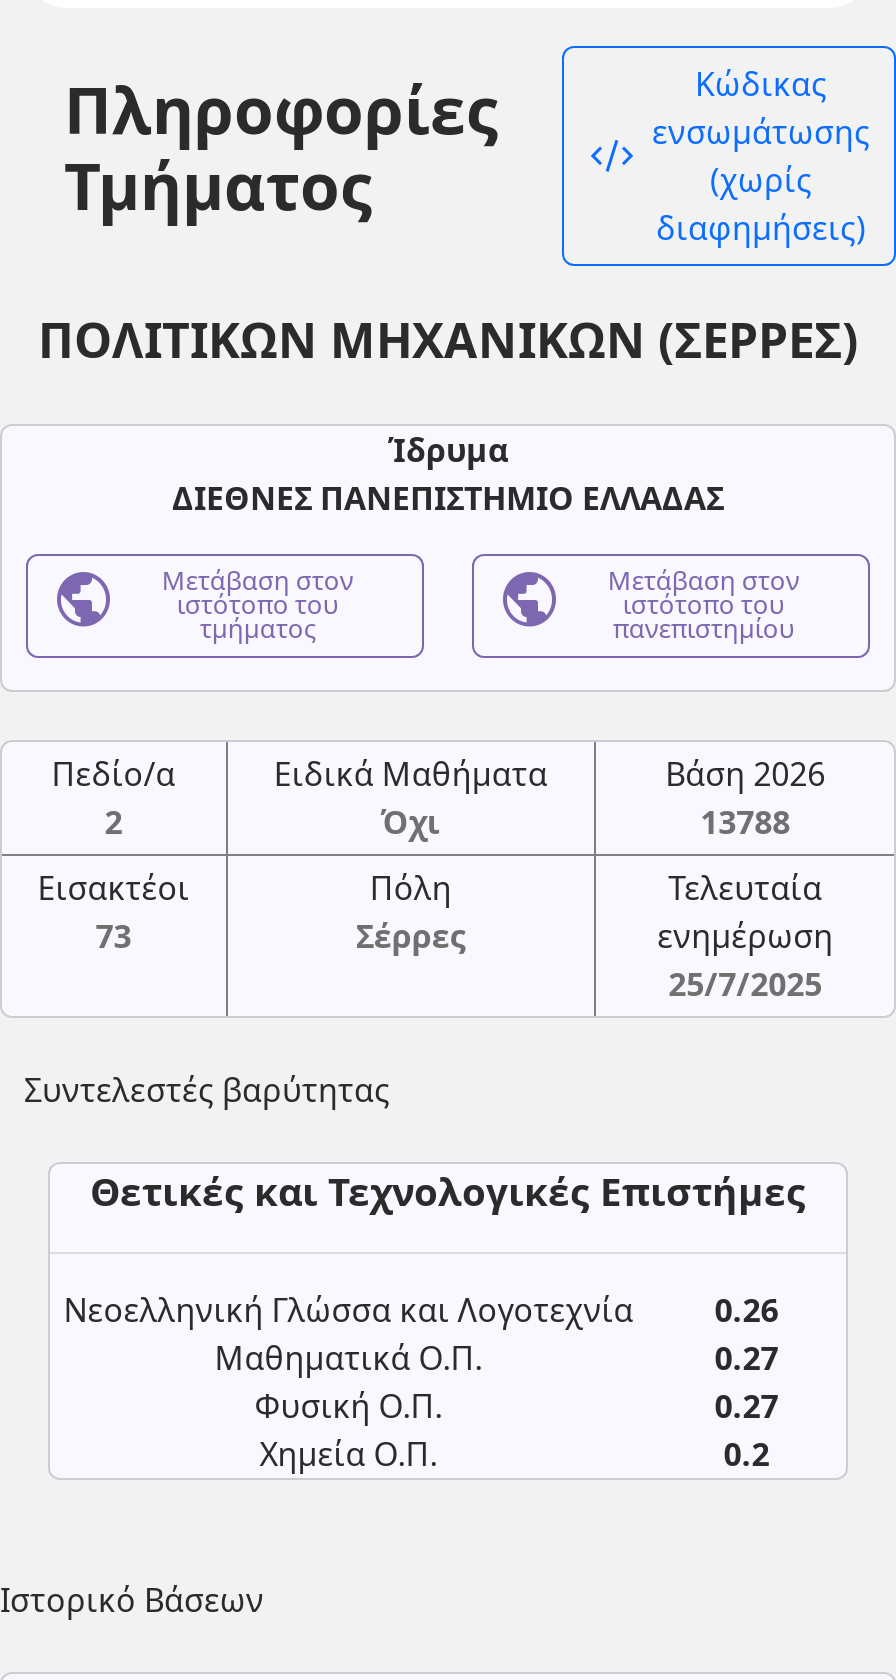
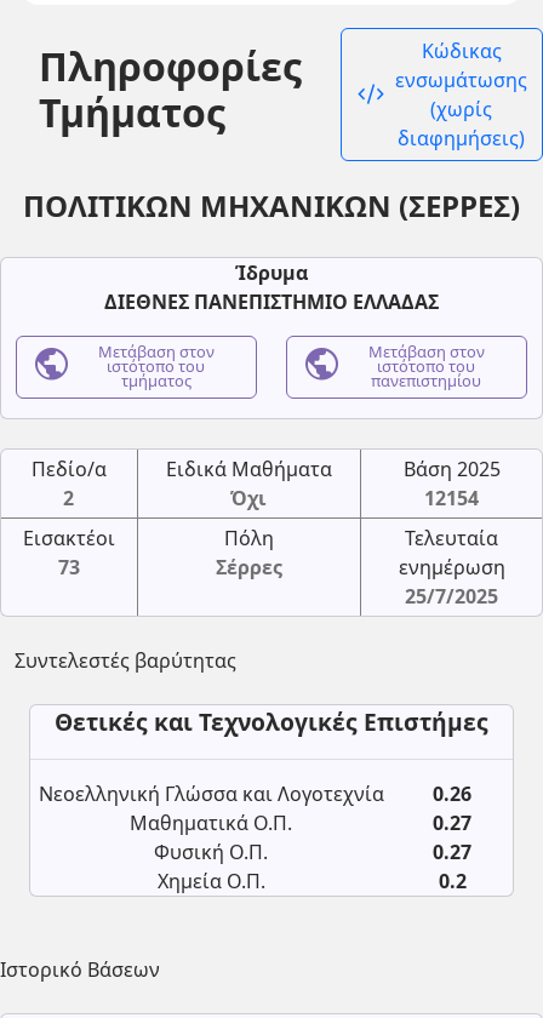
- Βάση 2026
+ Βάση 2025

- 13788
+ 12154
